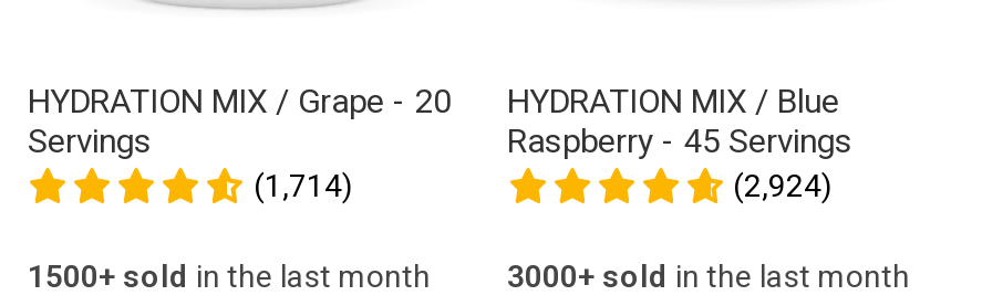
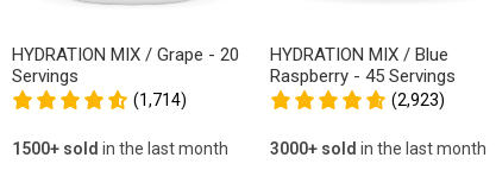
- (2,924)
+ (2,923)
